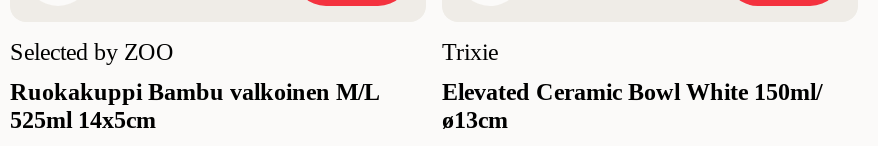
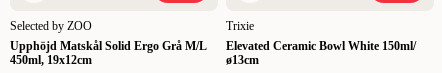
- Ruokakuppi Bambu valkoinen M/L
- 525ml 14x5cm
+ Upphöjd Matskål Solid Ergo Grå M/L
+ 450ml, 19x12cm
